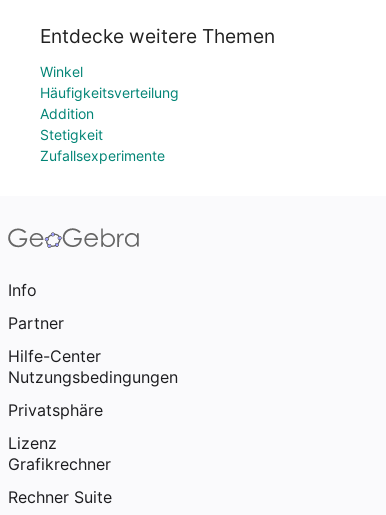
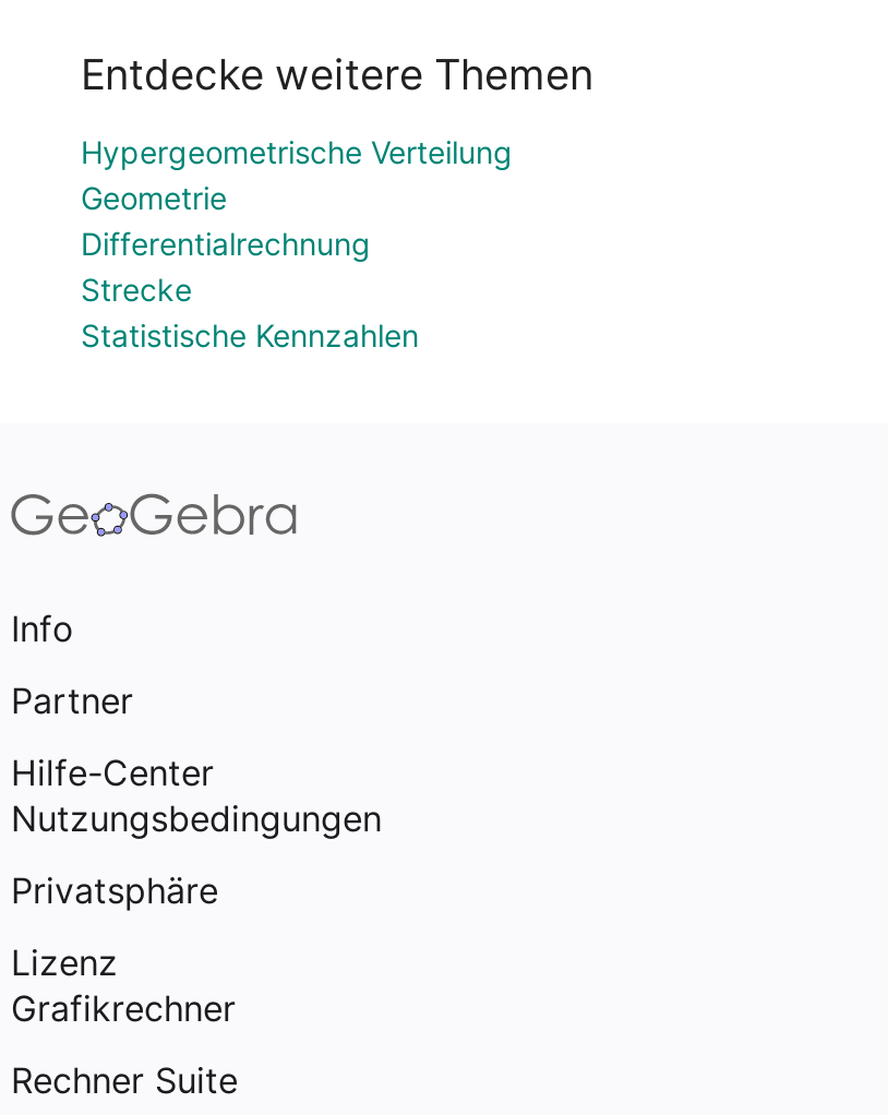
- Winkel
- Häufigkeitsverteilung
- Addition
- Stetigkeit
- Zufallsexperimente
+ Hypergeometrische Verteilung
+ Geometrie
+ Differentialrechnung
+ Strecke
+ Statistische Kennzahlen
